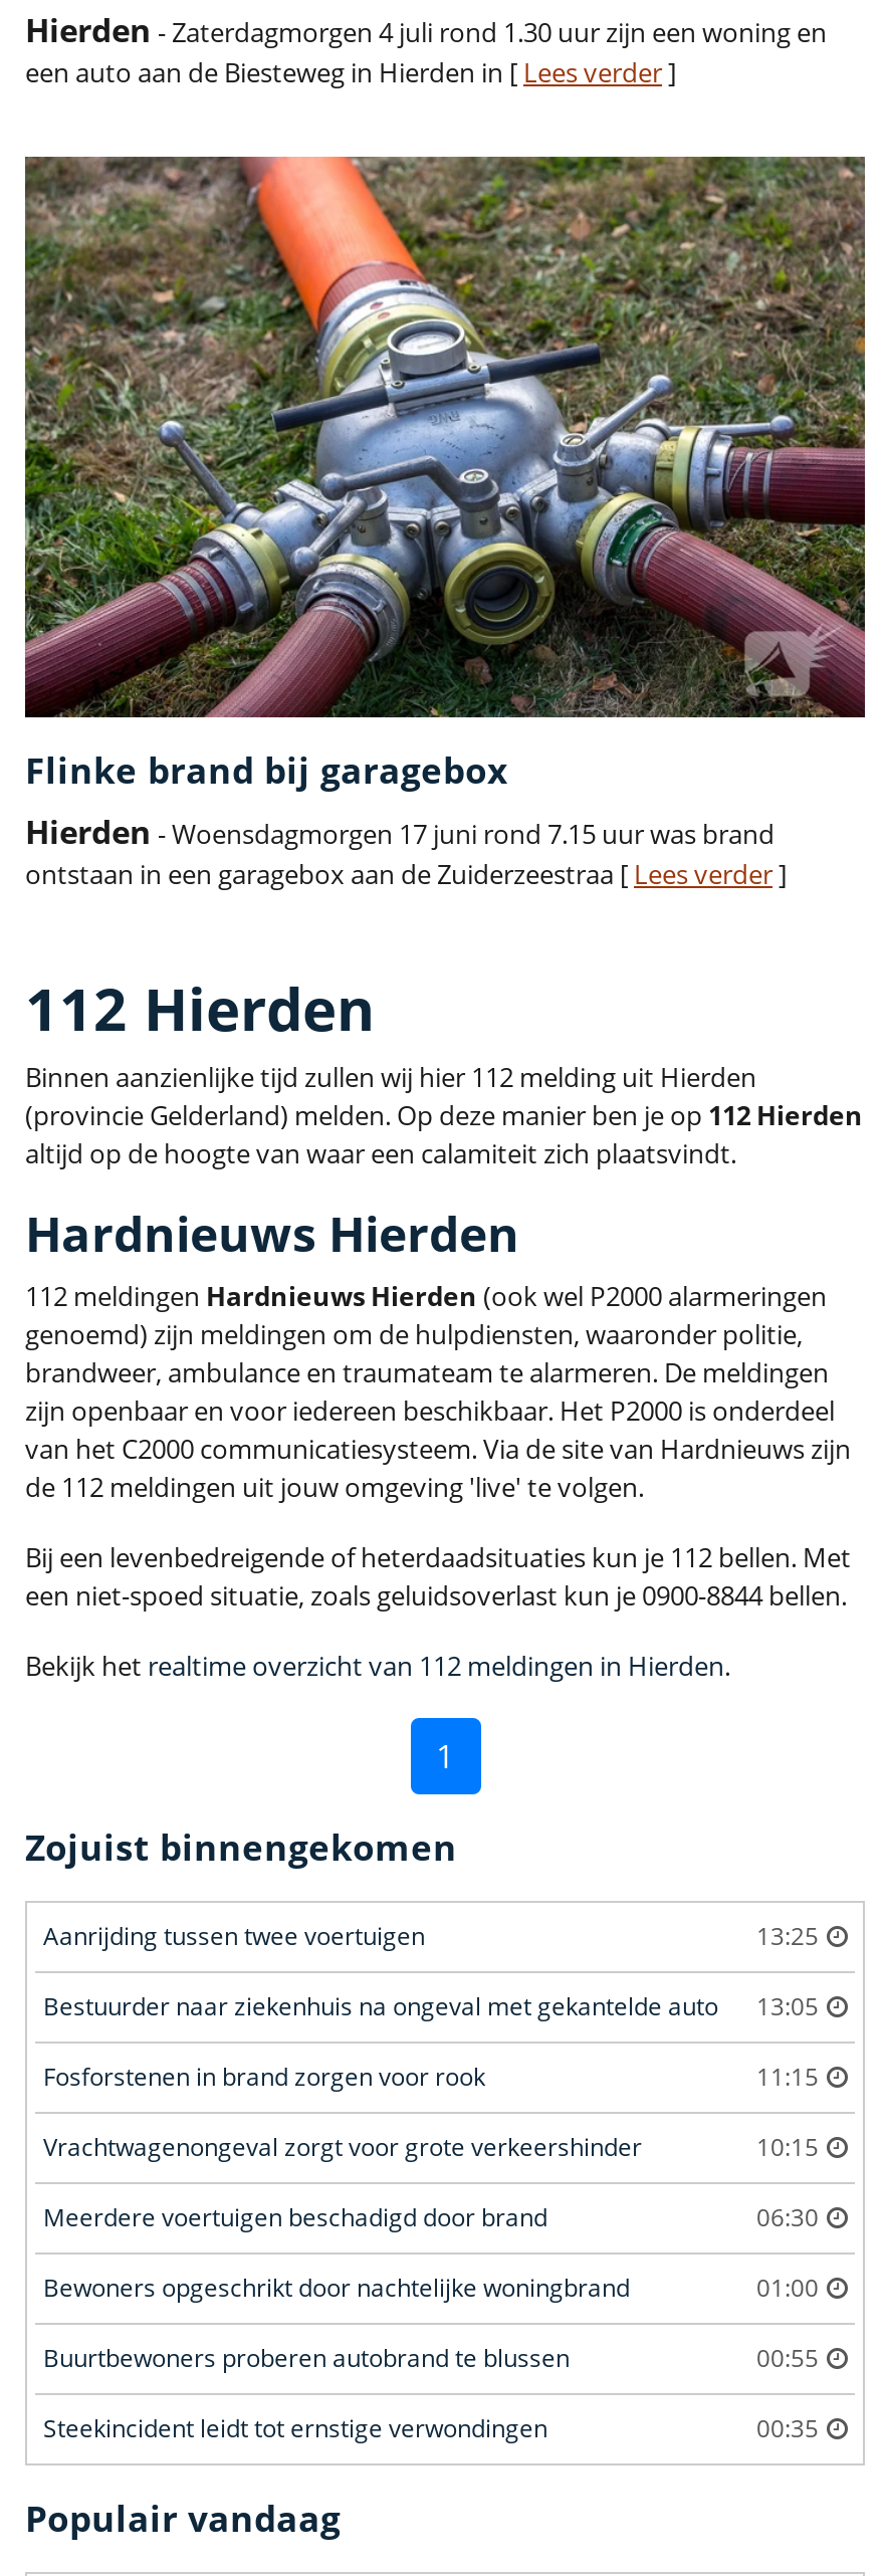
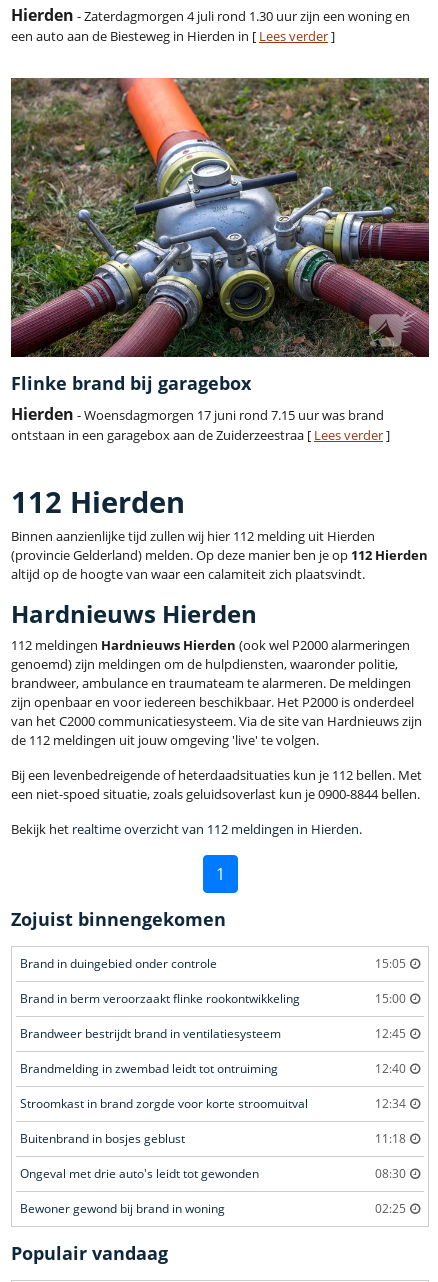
- Aanrijding tussen twee voertuigen
- 13:25
+ Brand in duingebied onder controle
+ 15:05

- Bestuurder naar ziekenhuis na ongeval met gekantelde auto
- 13:05
+ Brand in berm veroorzaakt flinke rookontwikkeling
+ 15:00

- Fosforstenen in brand zorgen voor rook
- 11:15
+ Brandweer bestrijdt brand in ventilatiesysteem
+ 12:45

- Vrachtwagenongeval zorgt voor grote verkeershinder
- 10:15
+ Brandmelding in zwembad leidt tot ontruiming
+ 12:40

- Meerdere voertuigen beschadigd door brand
- 06:30
+ Stroomkast in brand zorgde voor korte stroomuitval
+ 12:34

- Bewoners opgeschrikt door nachtelijke woningbrand
- 01:00
+ Buitenbrand in bosjes geblust
+ 11:18

- Buurtbewoners proberen autobrand te blussen
- 00:55
+ Ongeval met drie auto's leidt tot gewonden
+ 08:30

- Steekincident leidt tot ernstige verwondingen
- 00:35
+ Bewoner gewond bij brand in woning
+ 02:25
